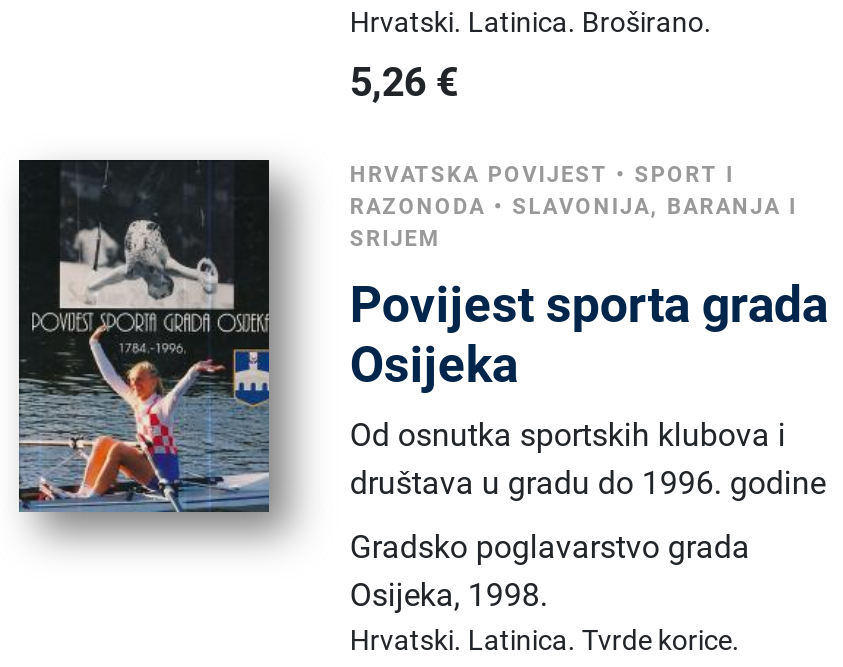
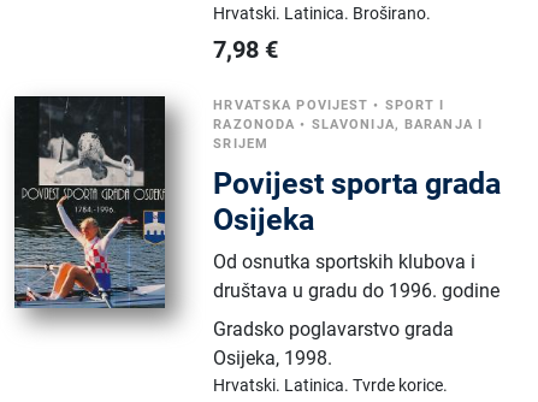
- 5,26 €
+ 7,98 €
